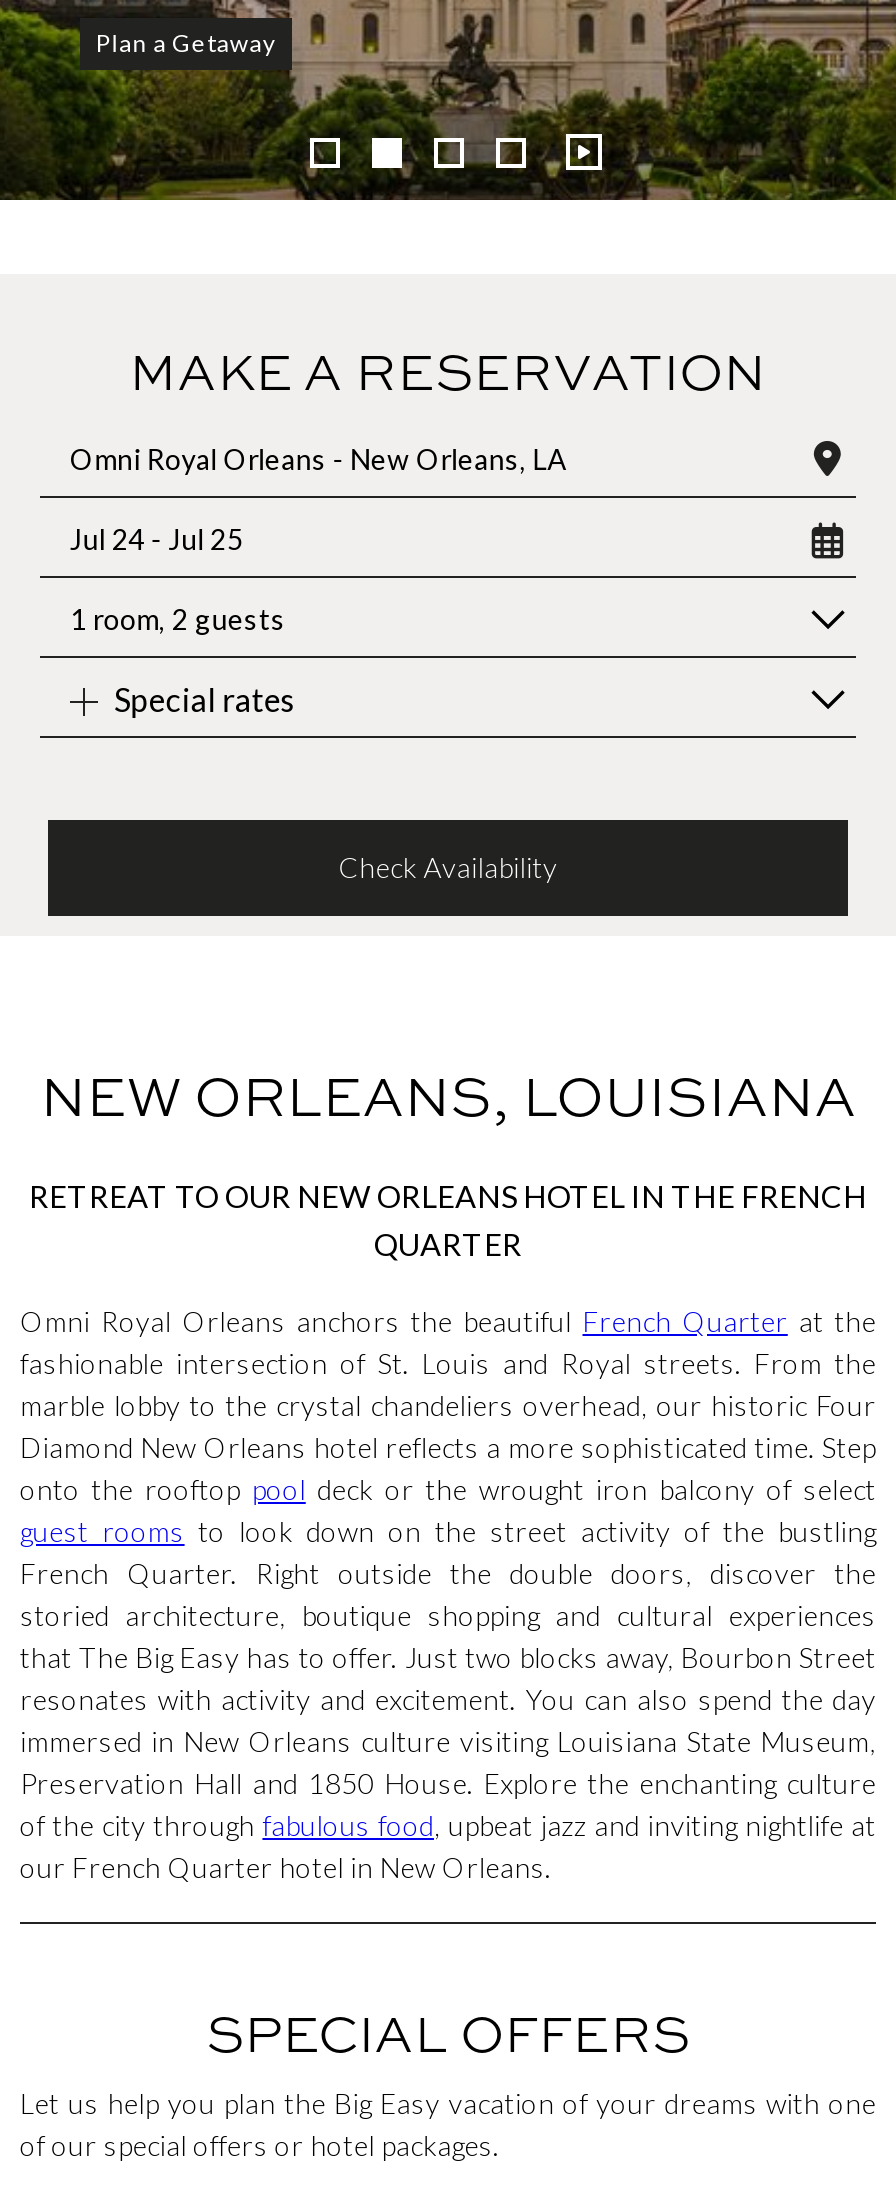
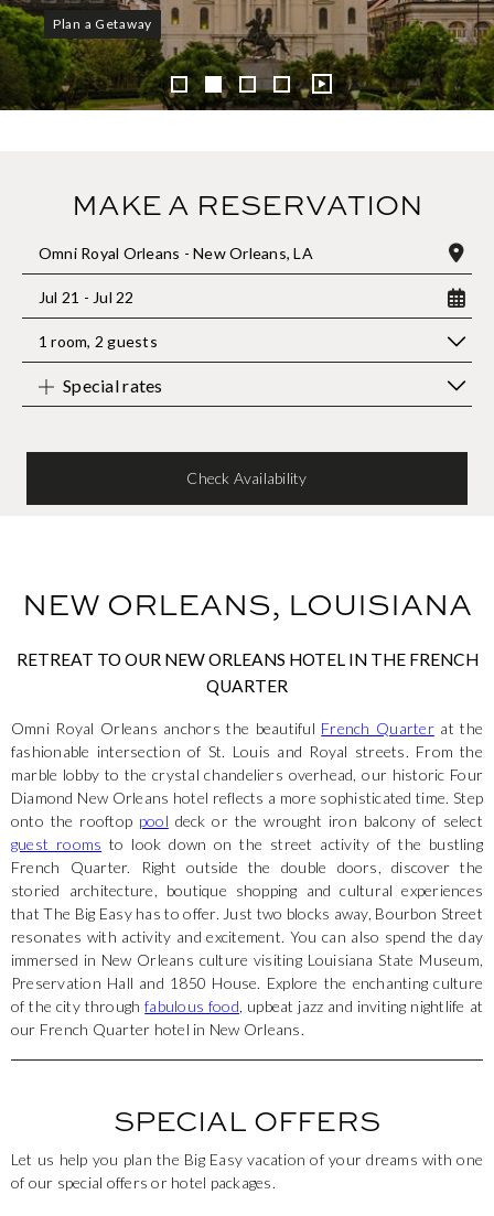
- Jul 24 - Jul 25
+ Jul 21 - Jul 22
